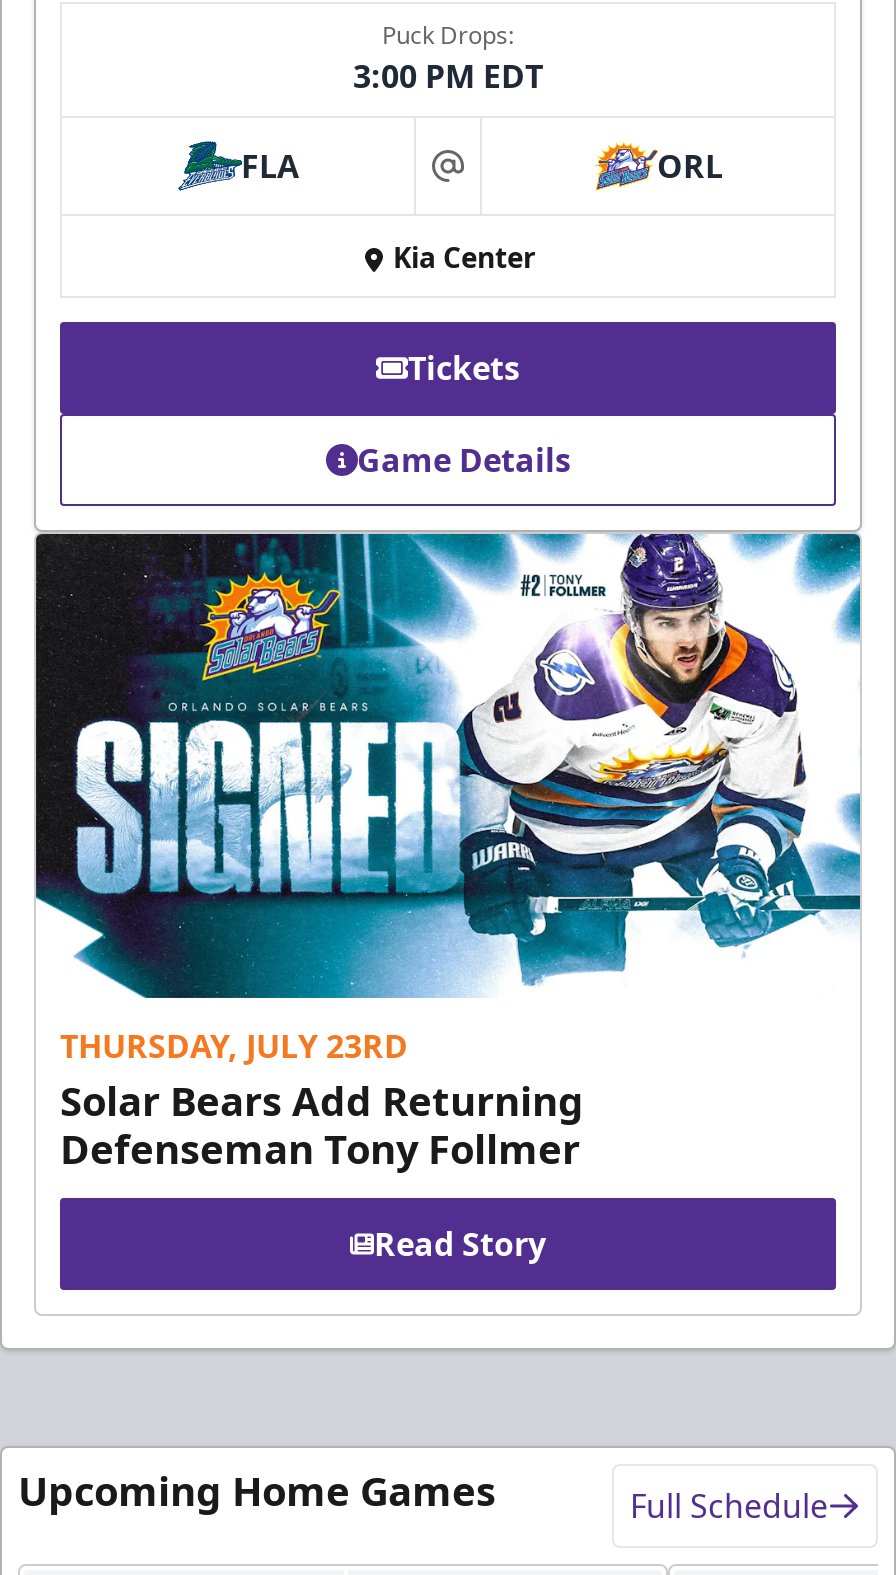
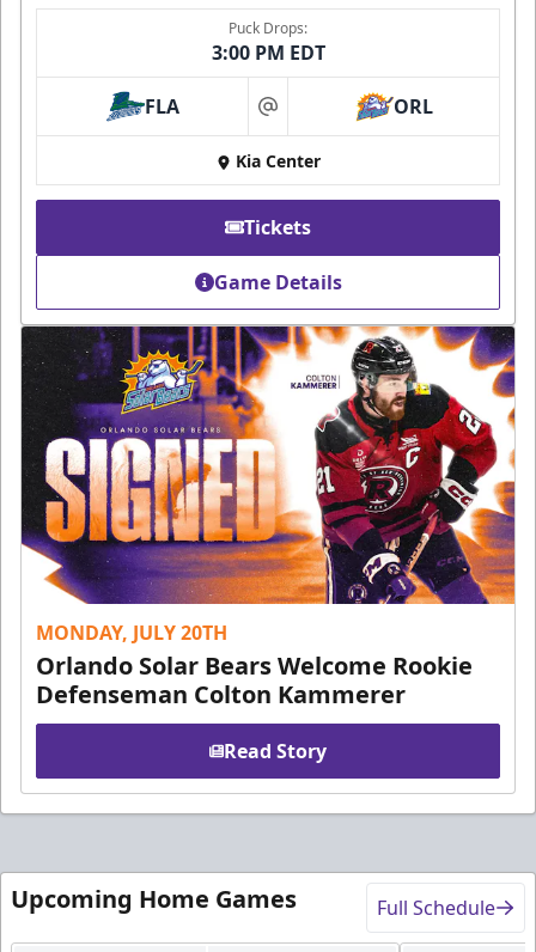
- [image]
- THURSDAY, JULY 23RD
- Solar Bears Add Returning
- Defenseman Tony Follmer
+ [image]
+ MONDAY, JULY 20TH
+ Orlando Solar Bears Welcome Rookie
+ Defenseman Colton Kammerer
